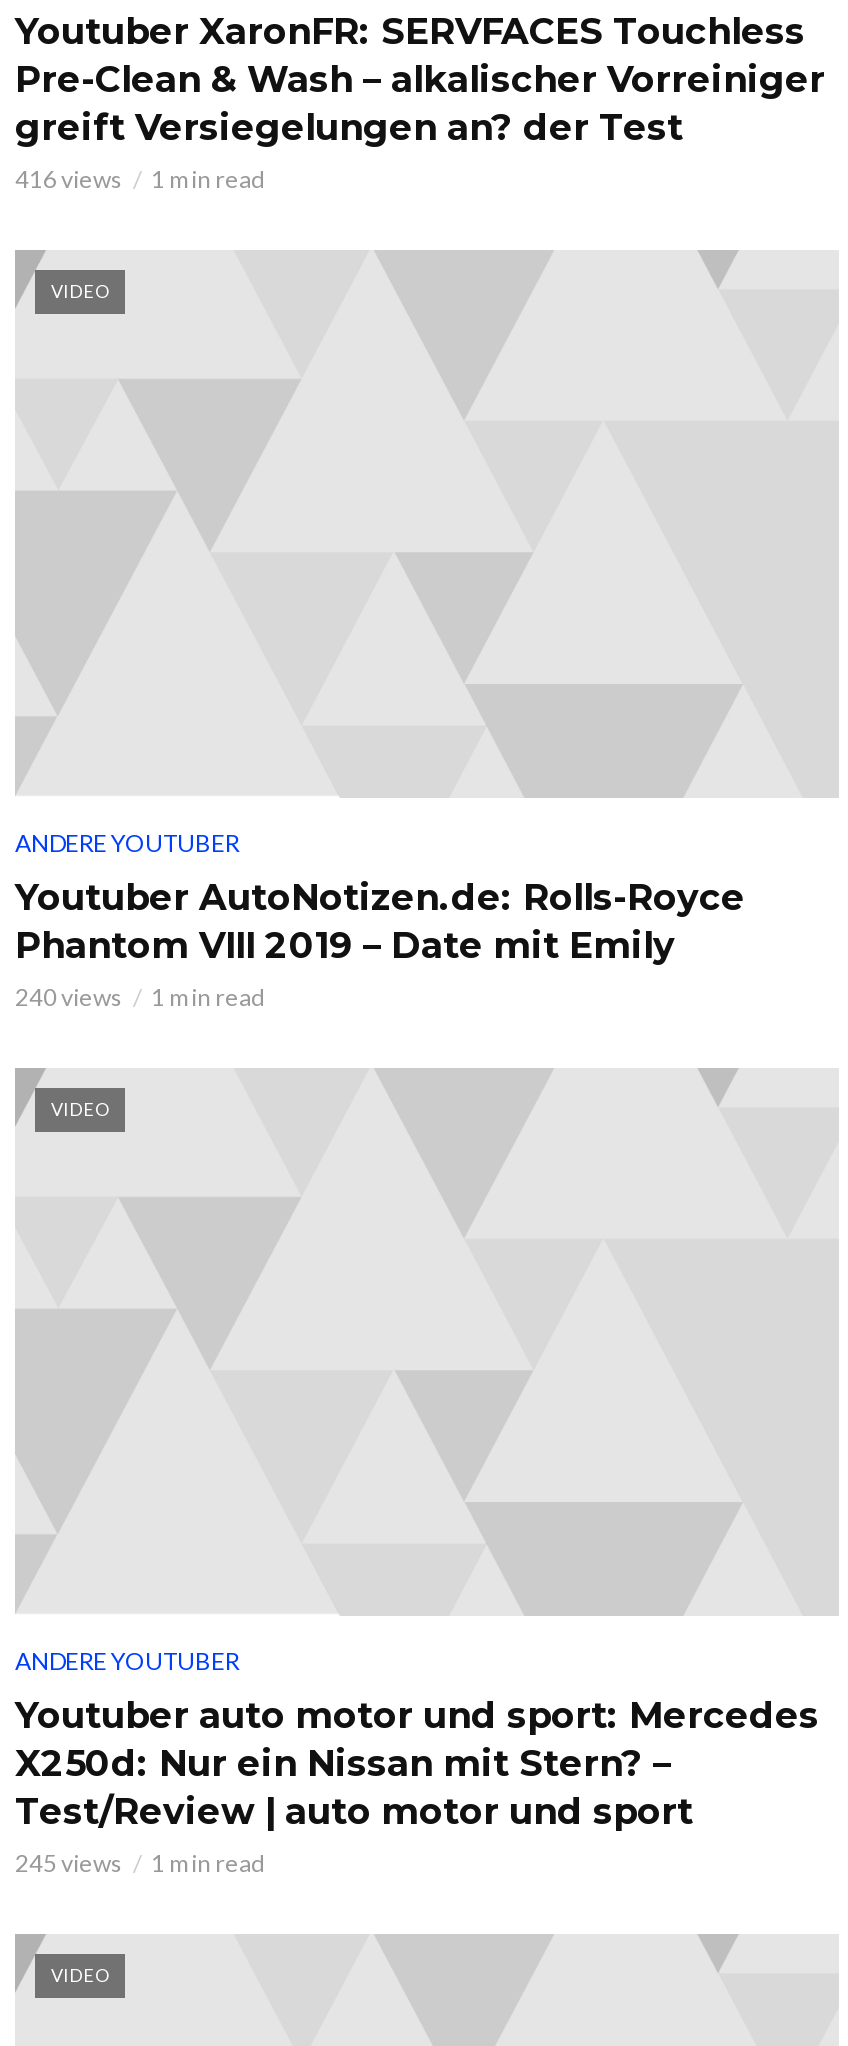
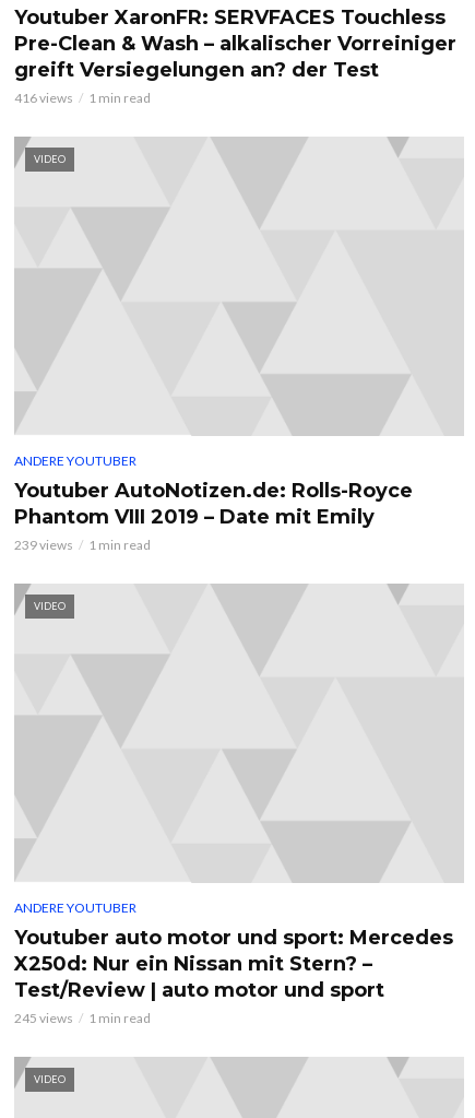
- 240 views 1 min read
+ 239 views 1 min read
